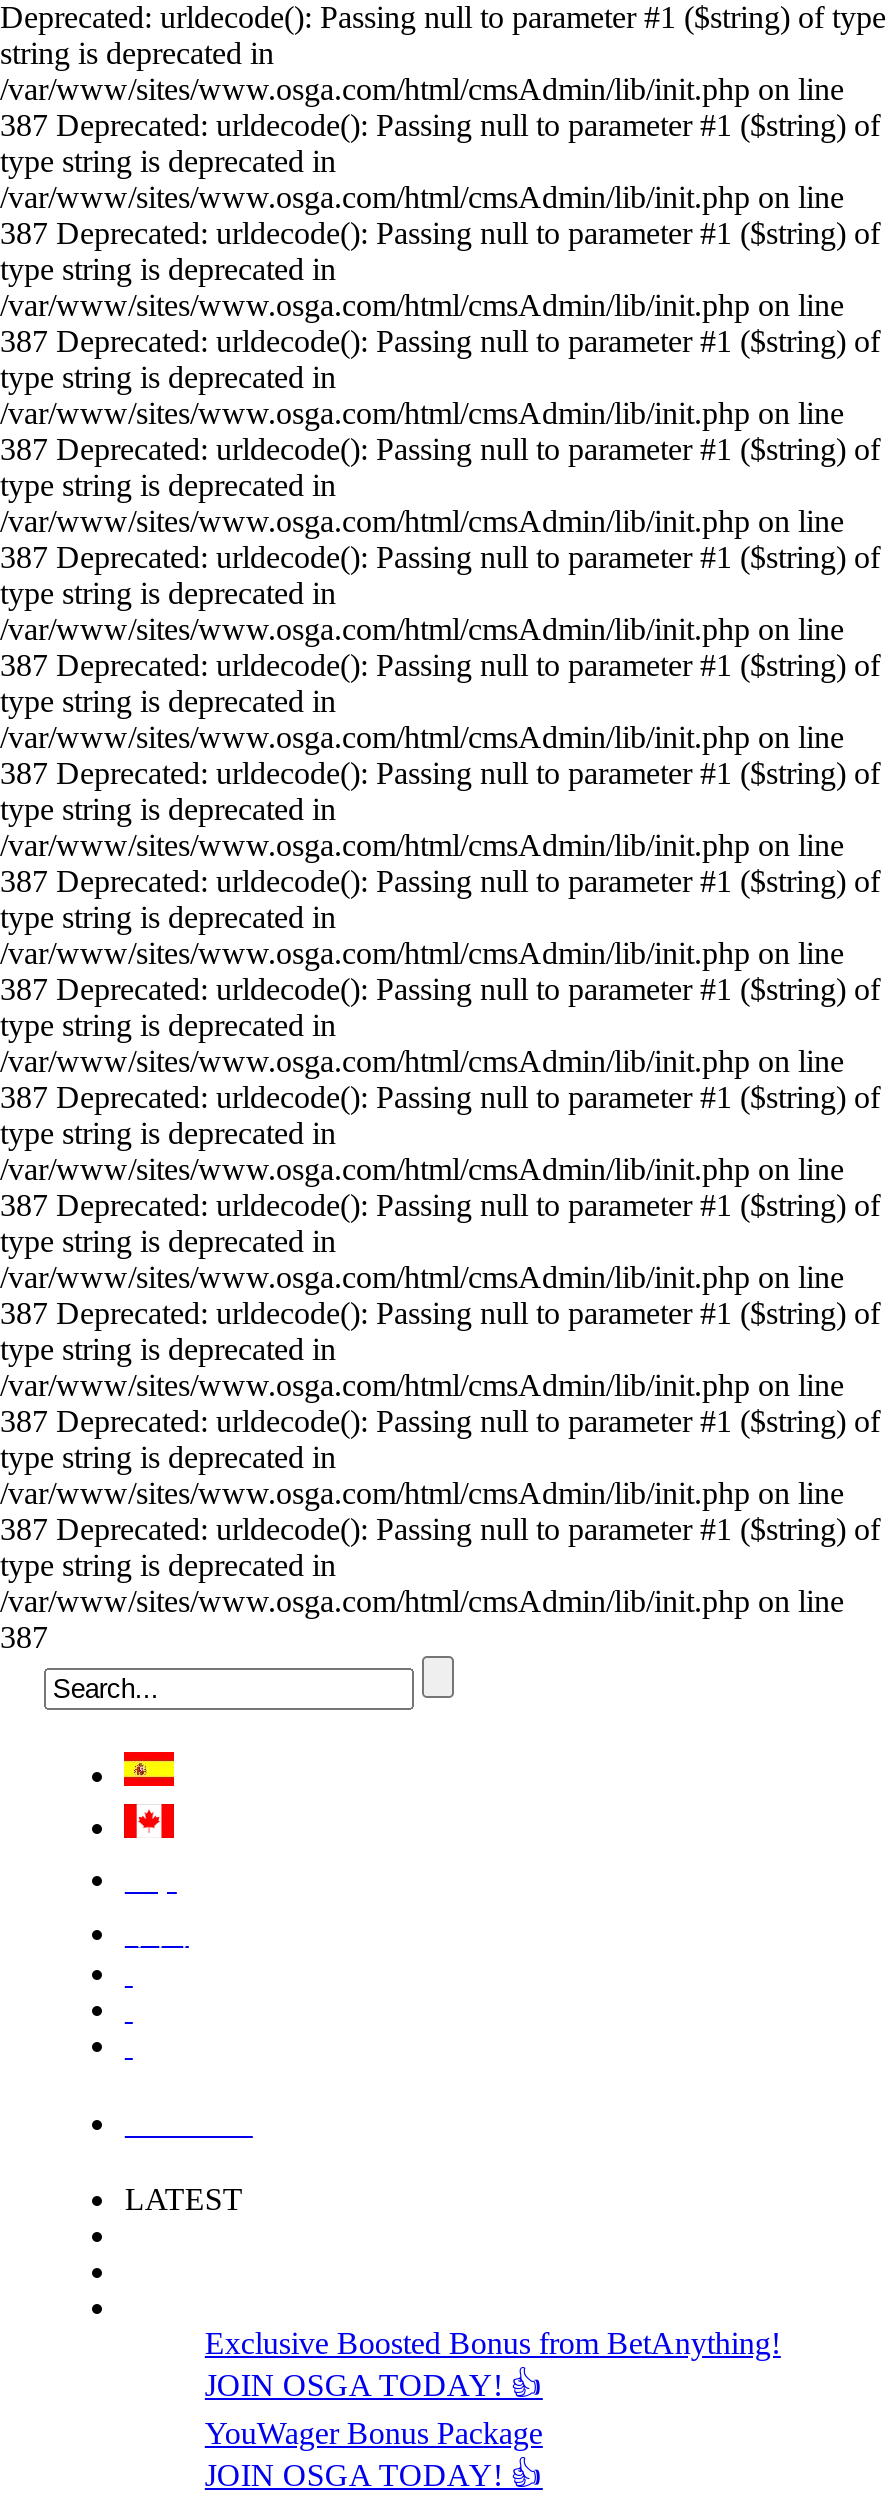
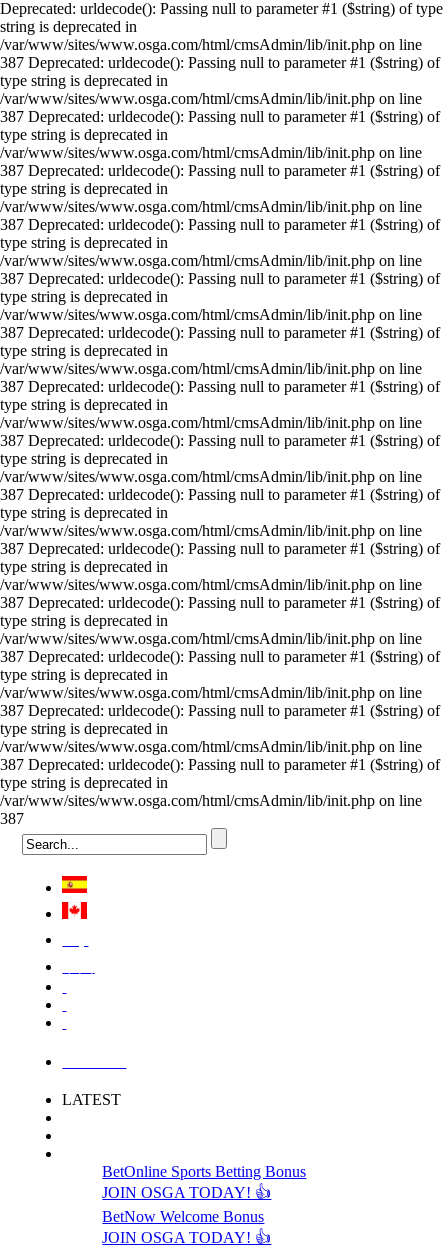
- Exclusive Boosted Bonus from BetAnything!
+ BetOnline Sports Betting Bonus

- YouWager Bonus Package
+ BetNow Welcome Bonus
